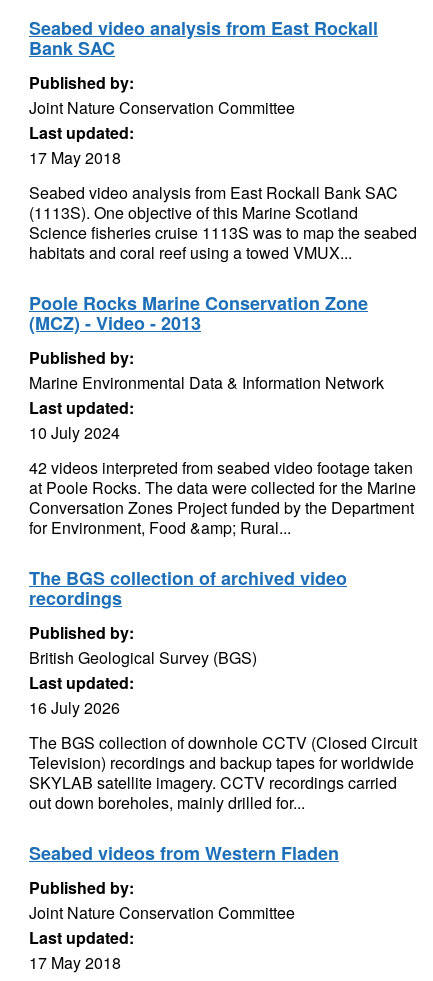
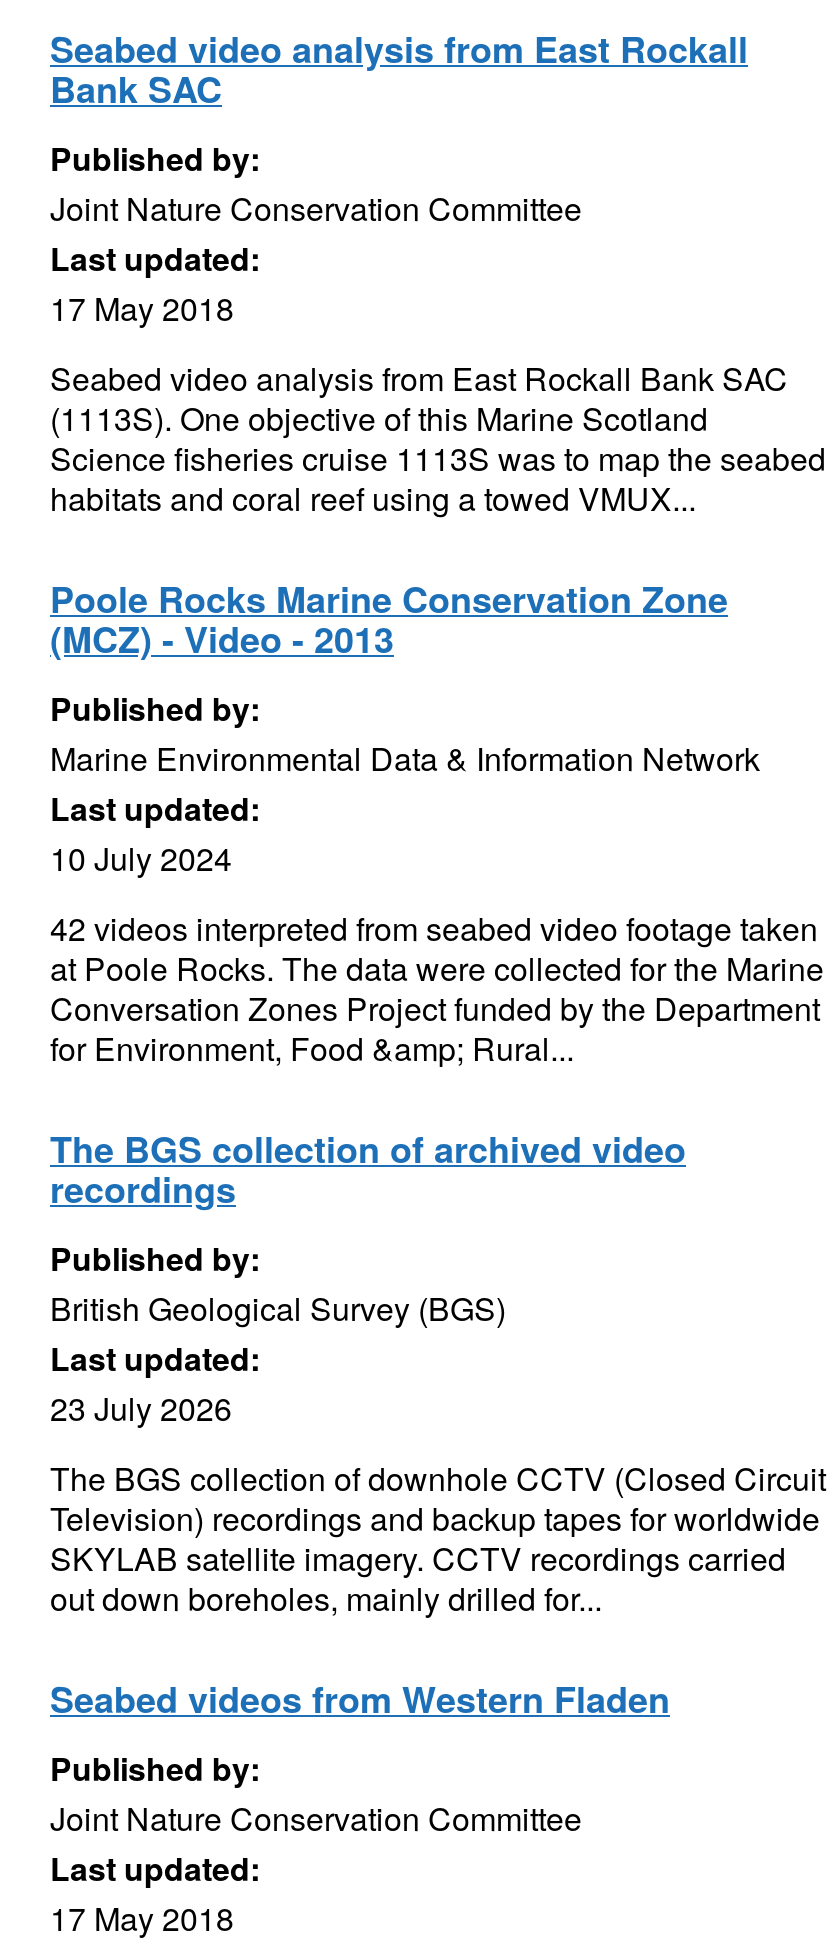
- 16 July 2026
+ 23 July 2026
